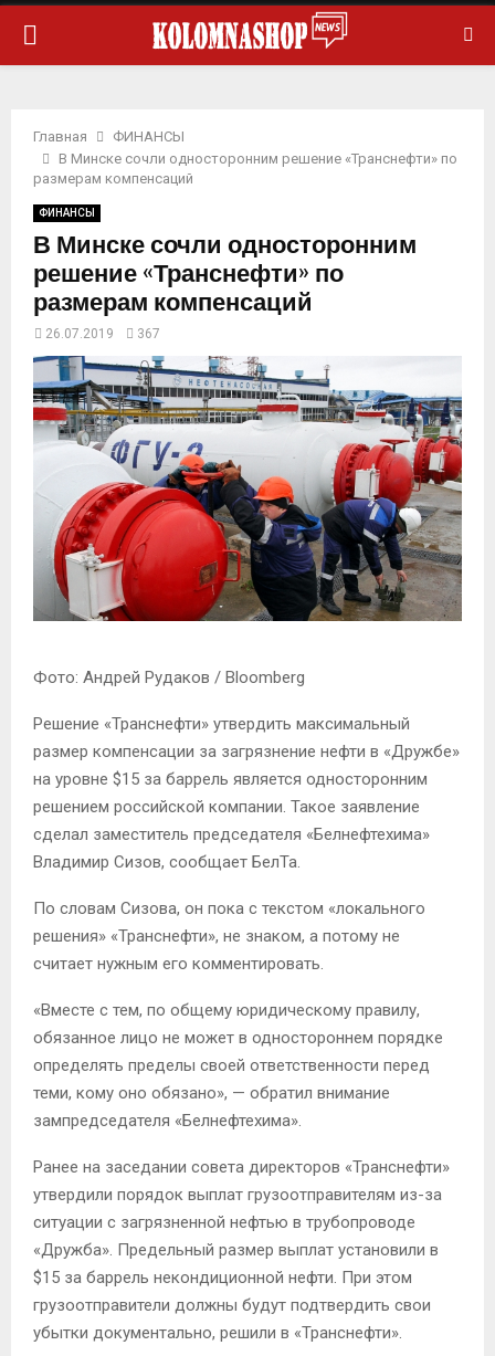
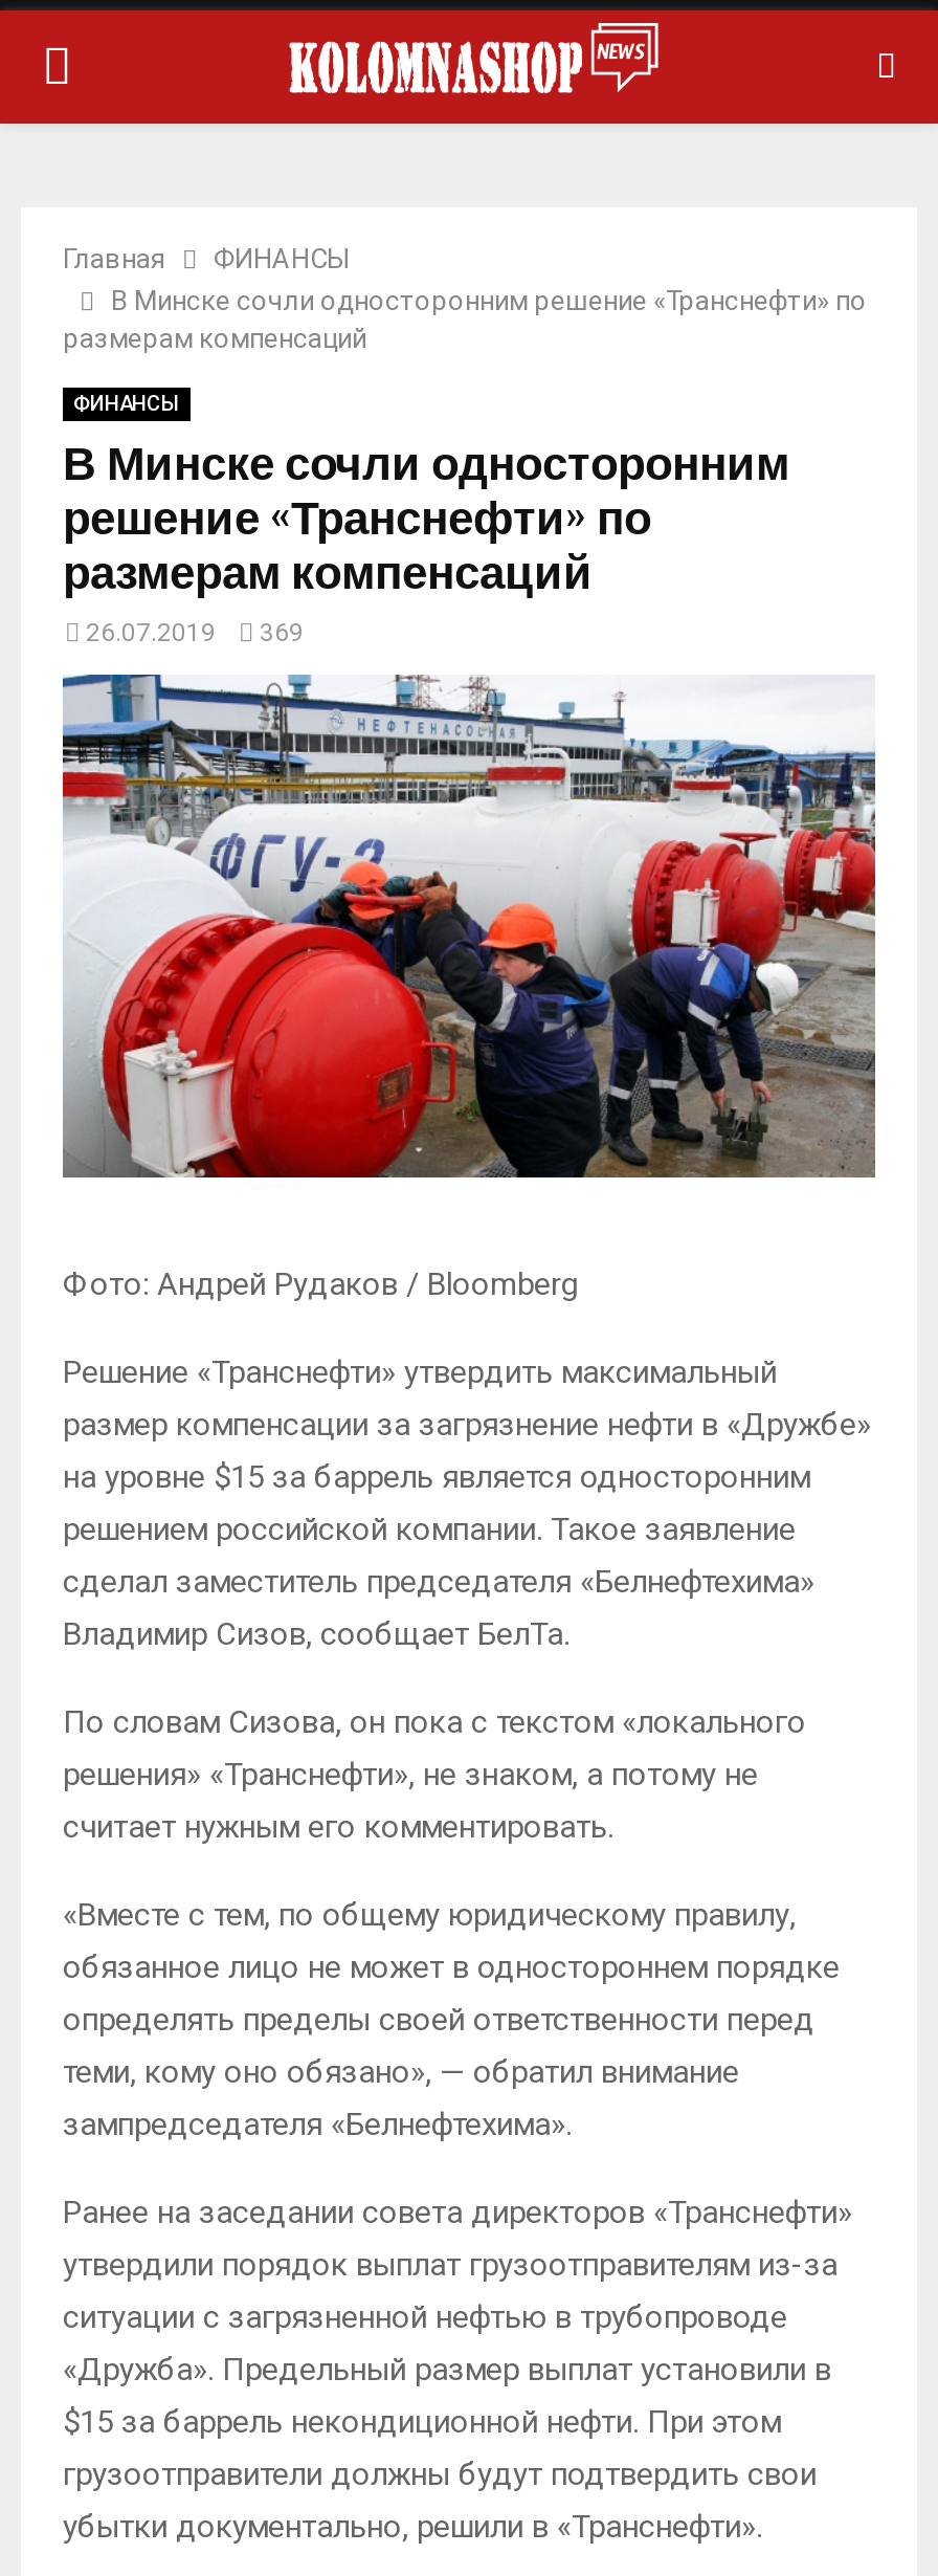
- 367
+ 369
